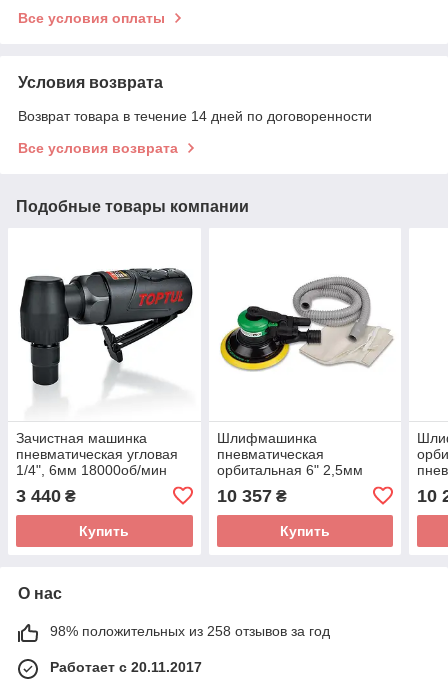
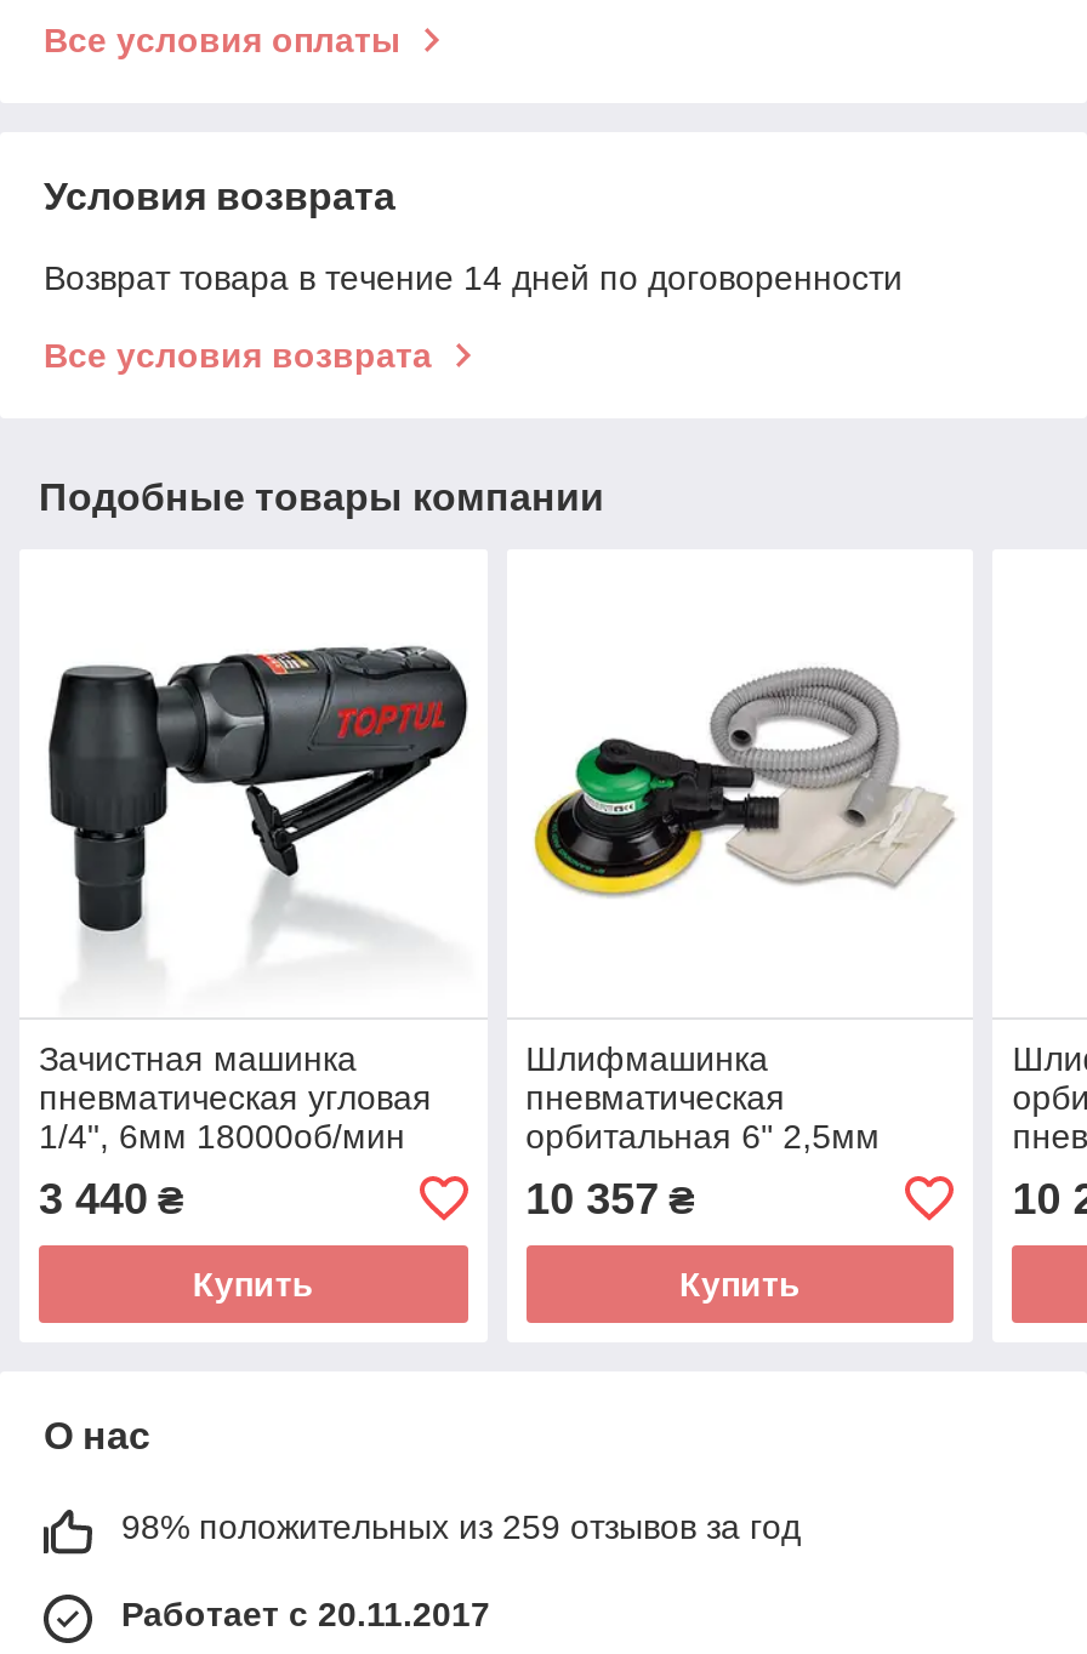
- 98% положительных из 258 отзывов за год
+ 98% положительных из 259 отзывов за год
